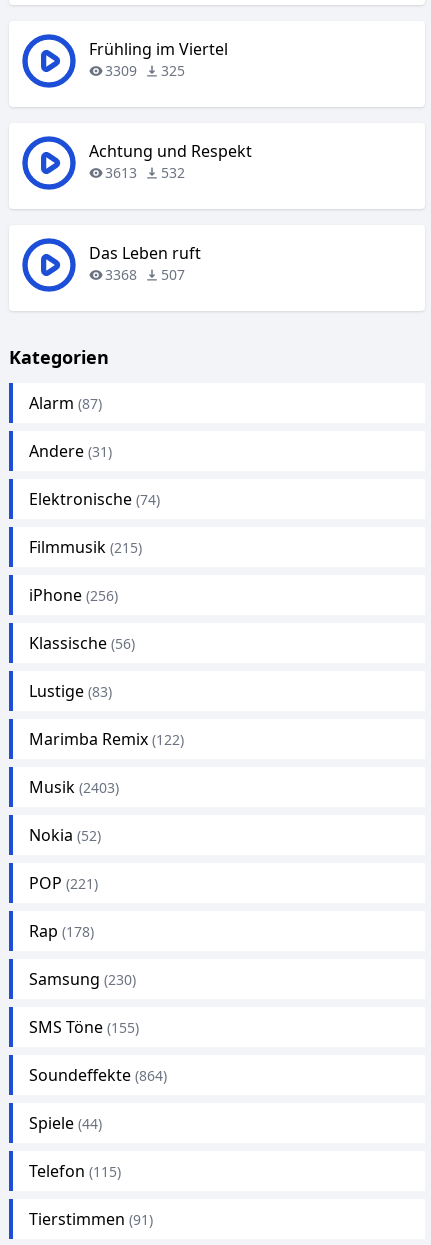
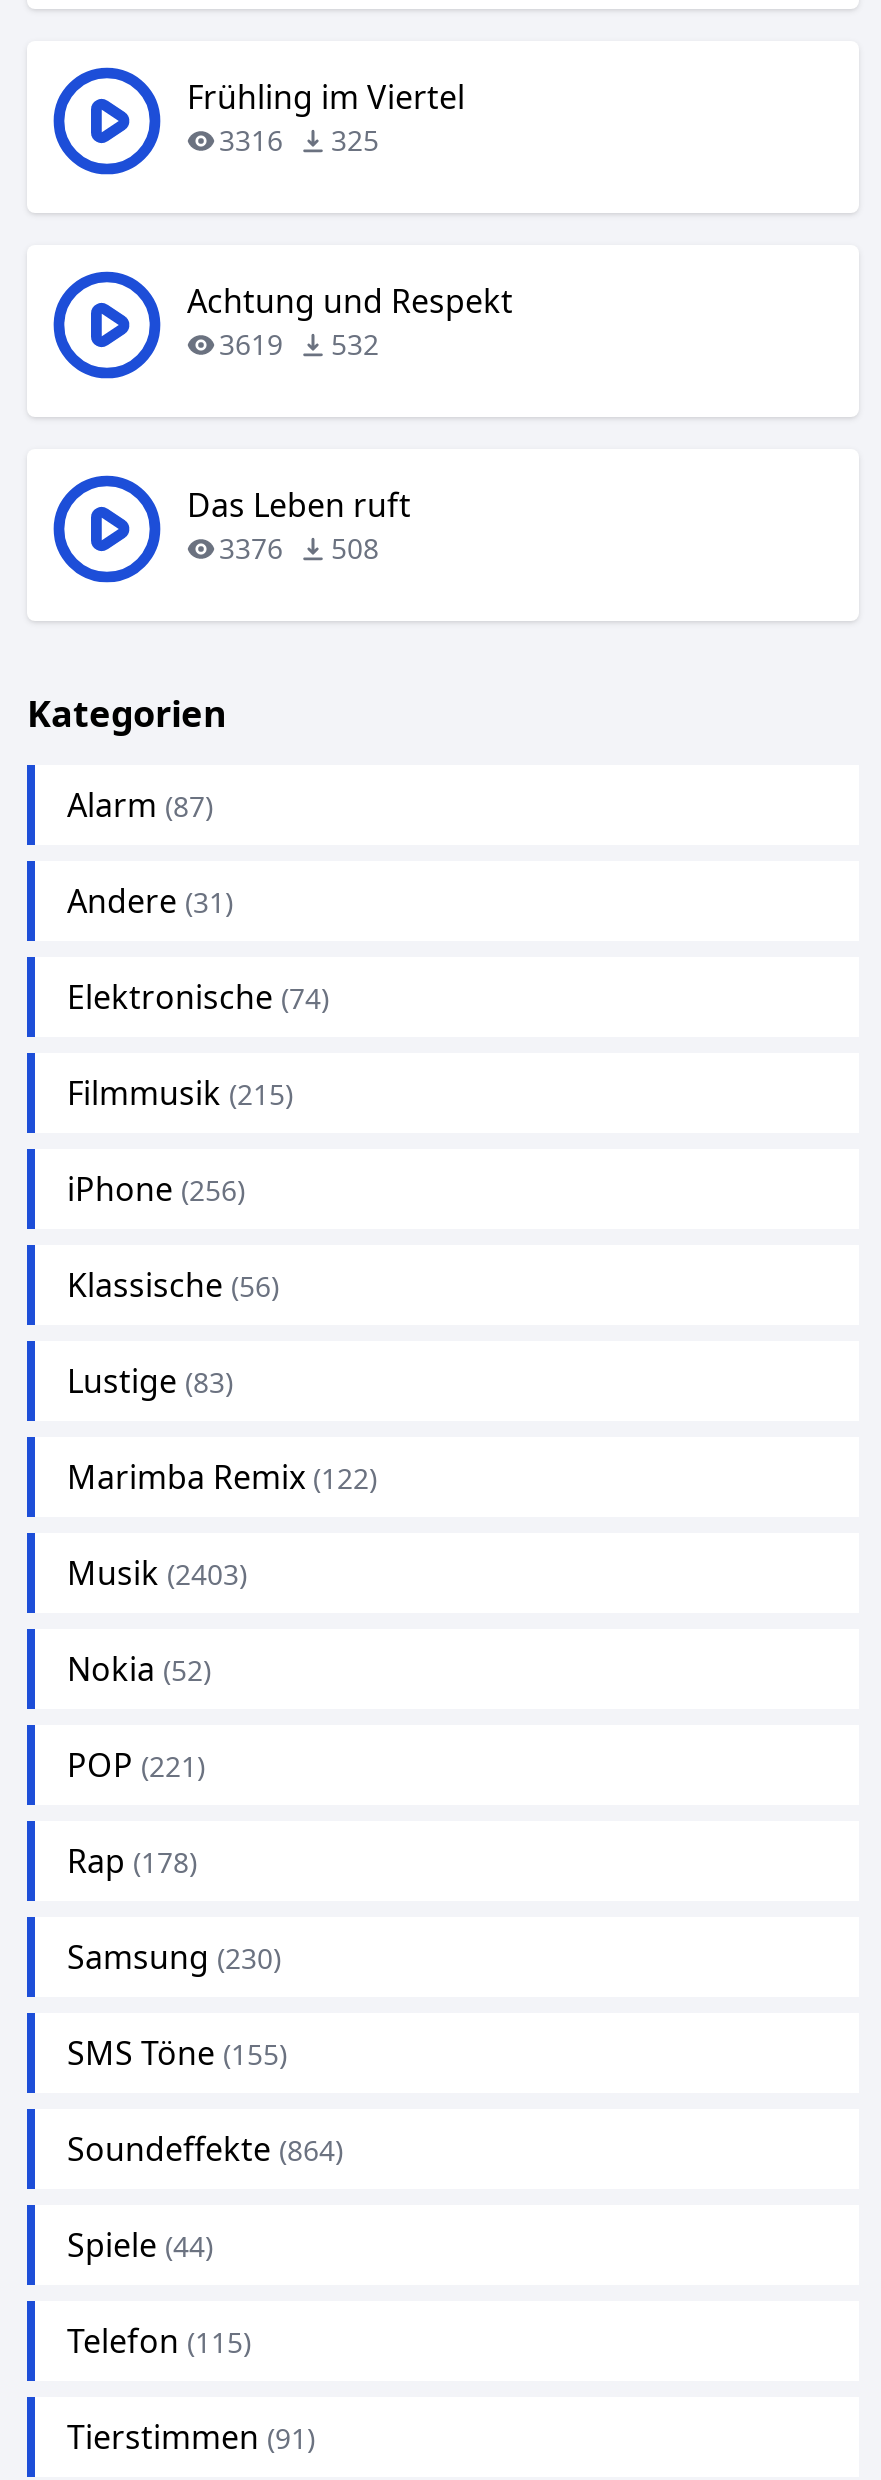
- 3309 325
+ 3316 325

- 3613 532
+ 3619 532

- 3368
+ 3376

- 507
+ 508
